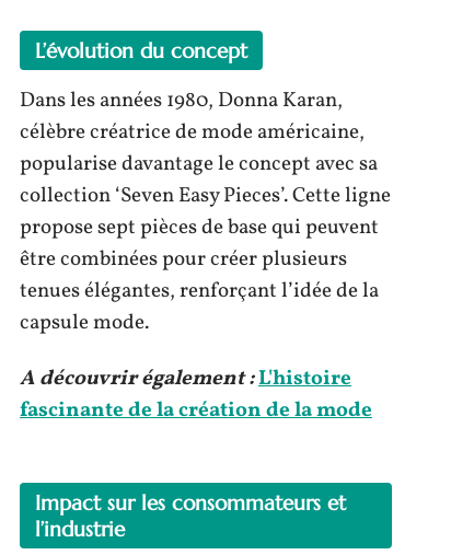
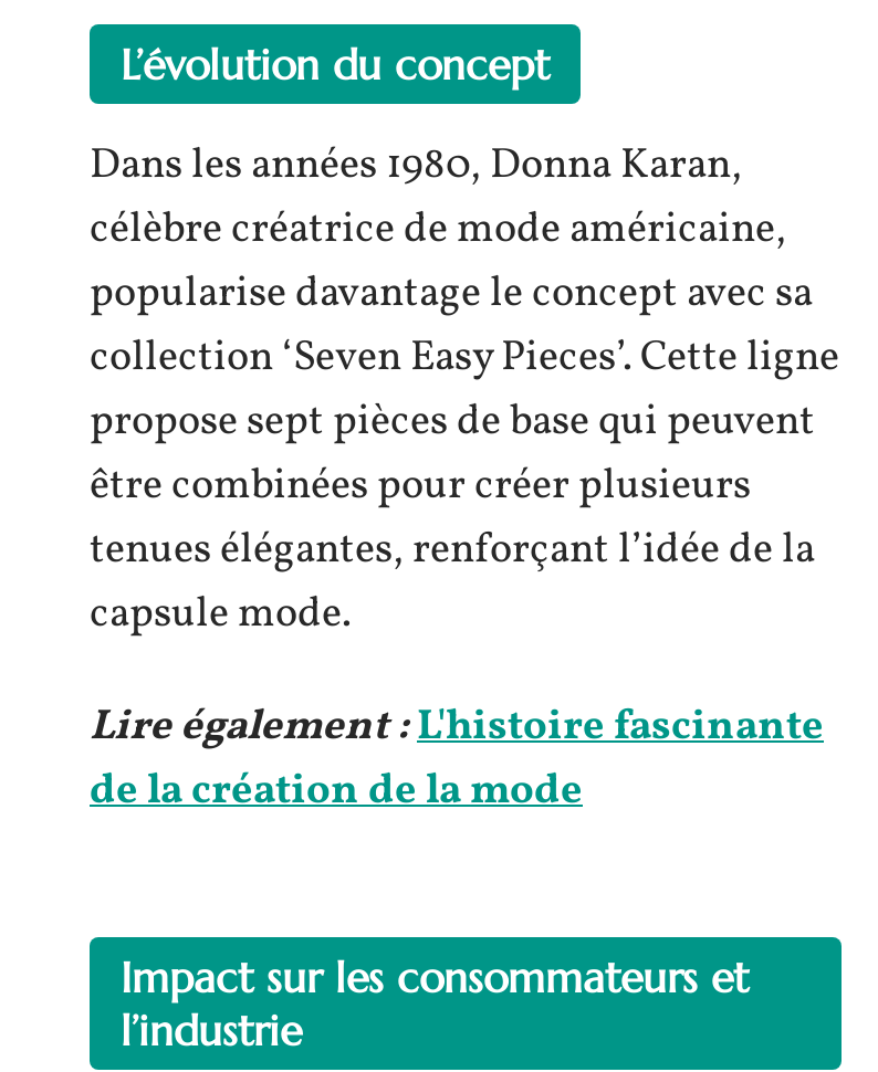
- A découvrir également : L'histoire
- fascinante de la création de la mode
+ Lire également : L'histoire fascinante
+ de la création de la mode
